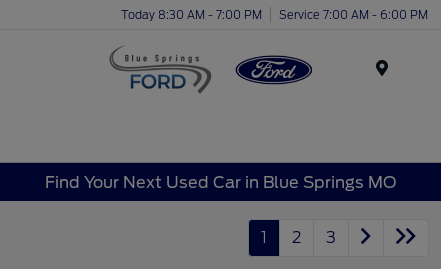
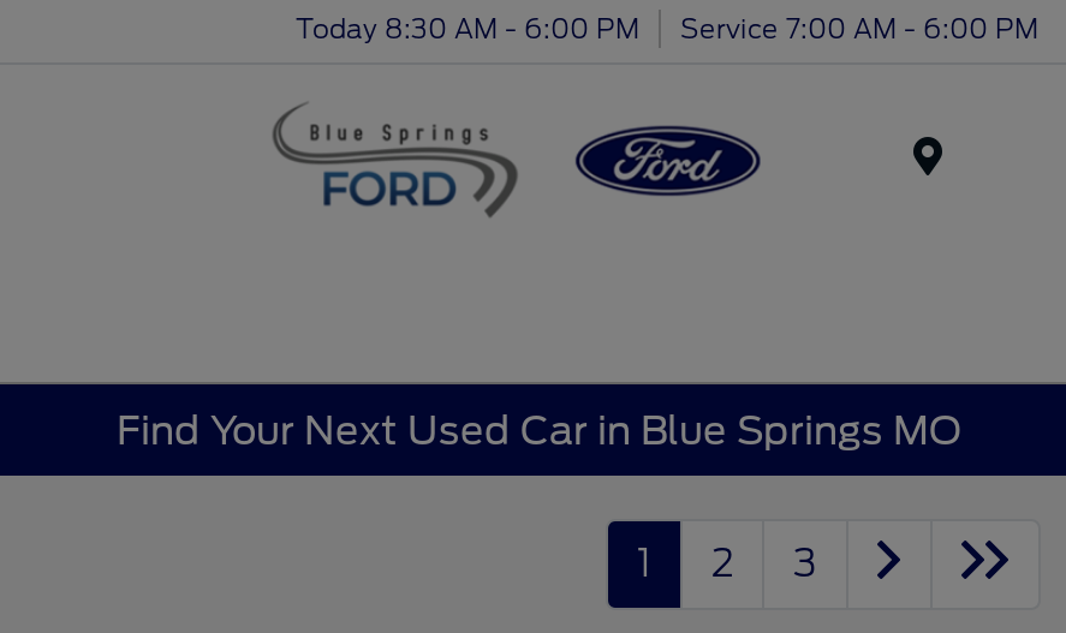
- Today 8:30 AM - 7:00 PM Service 7:00 AM - 6:00 PM
+ Today 8:30 AM - 6:00 PM Service 7:00 AM - 6:00 PM
